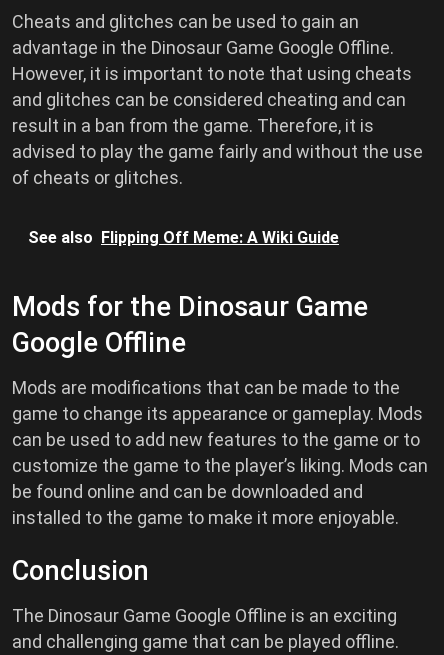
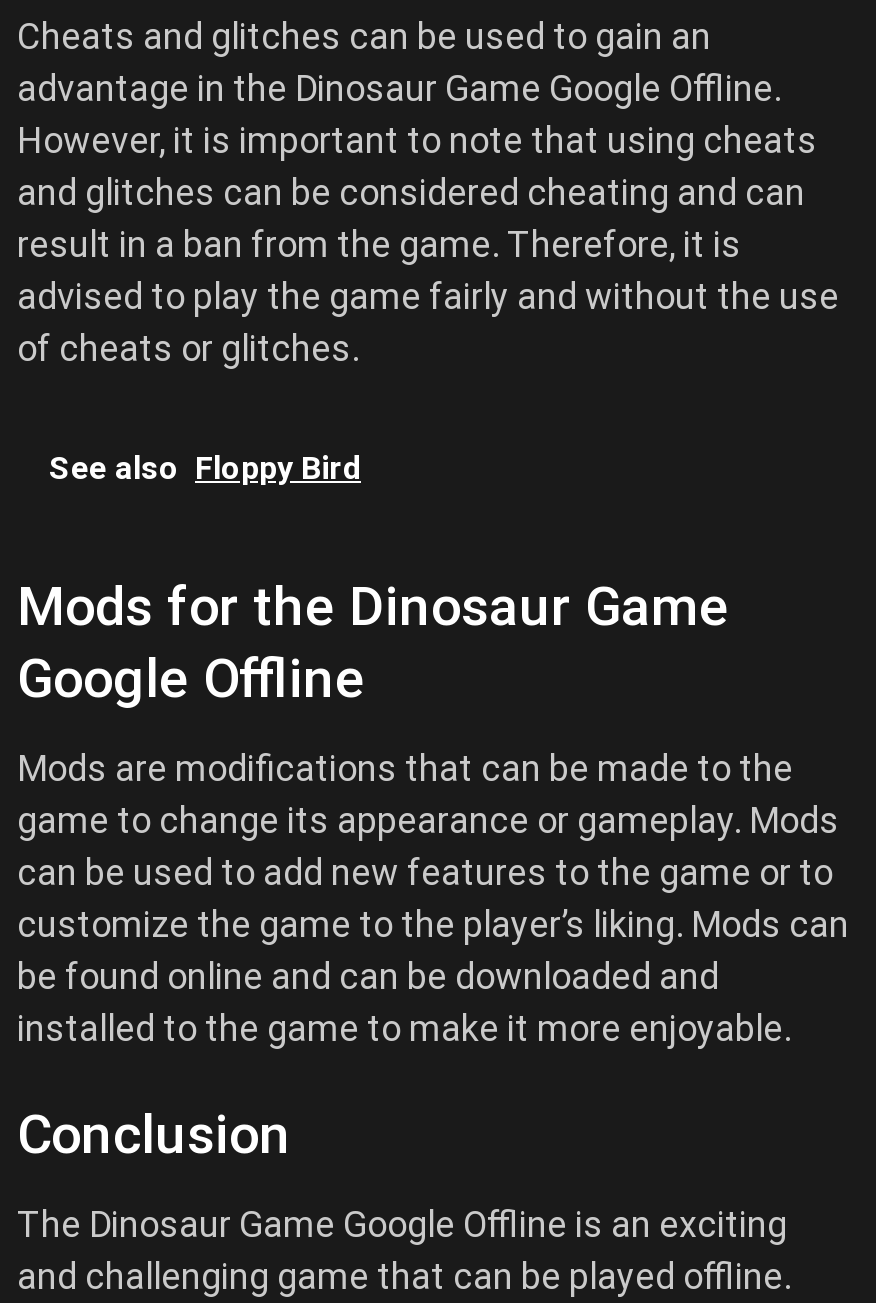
- See also Flipping Off Meme: A Wiki Guide
+ See also Floppy Bird
